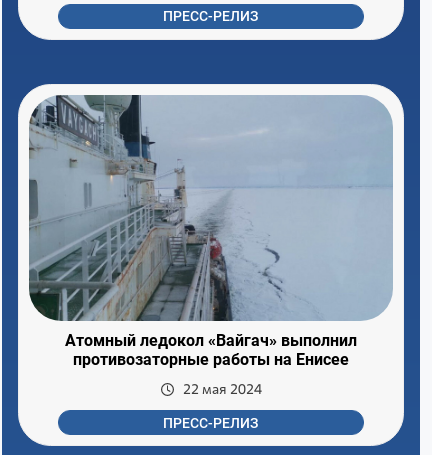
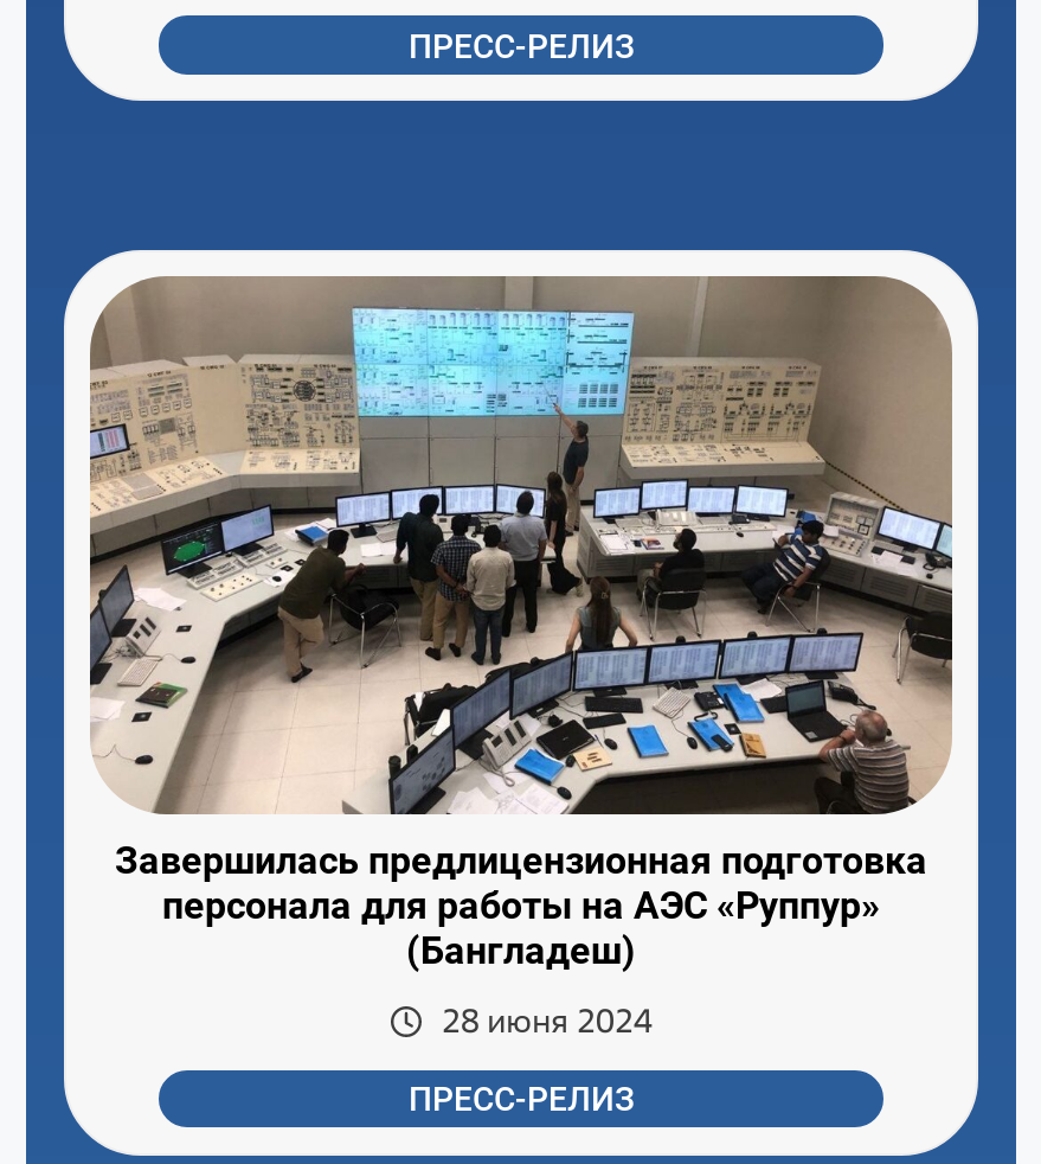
- [image]
- Атомный ледокол «Вайгач» выполнил
- противозаторные работы на Енисее
+ [image]
+ Завершилась предлицензионная подготовка
+ персонала для работы на АЭС «Руппур»
+ (Бангладеш)

- 22 мая 2024
+ 28 июня 2024
